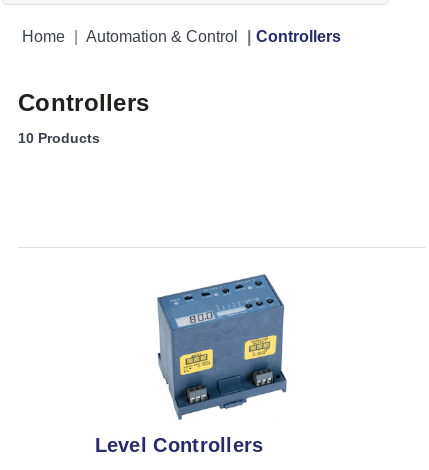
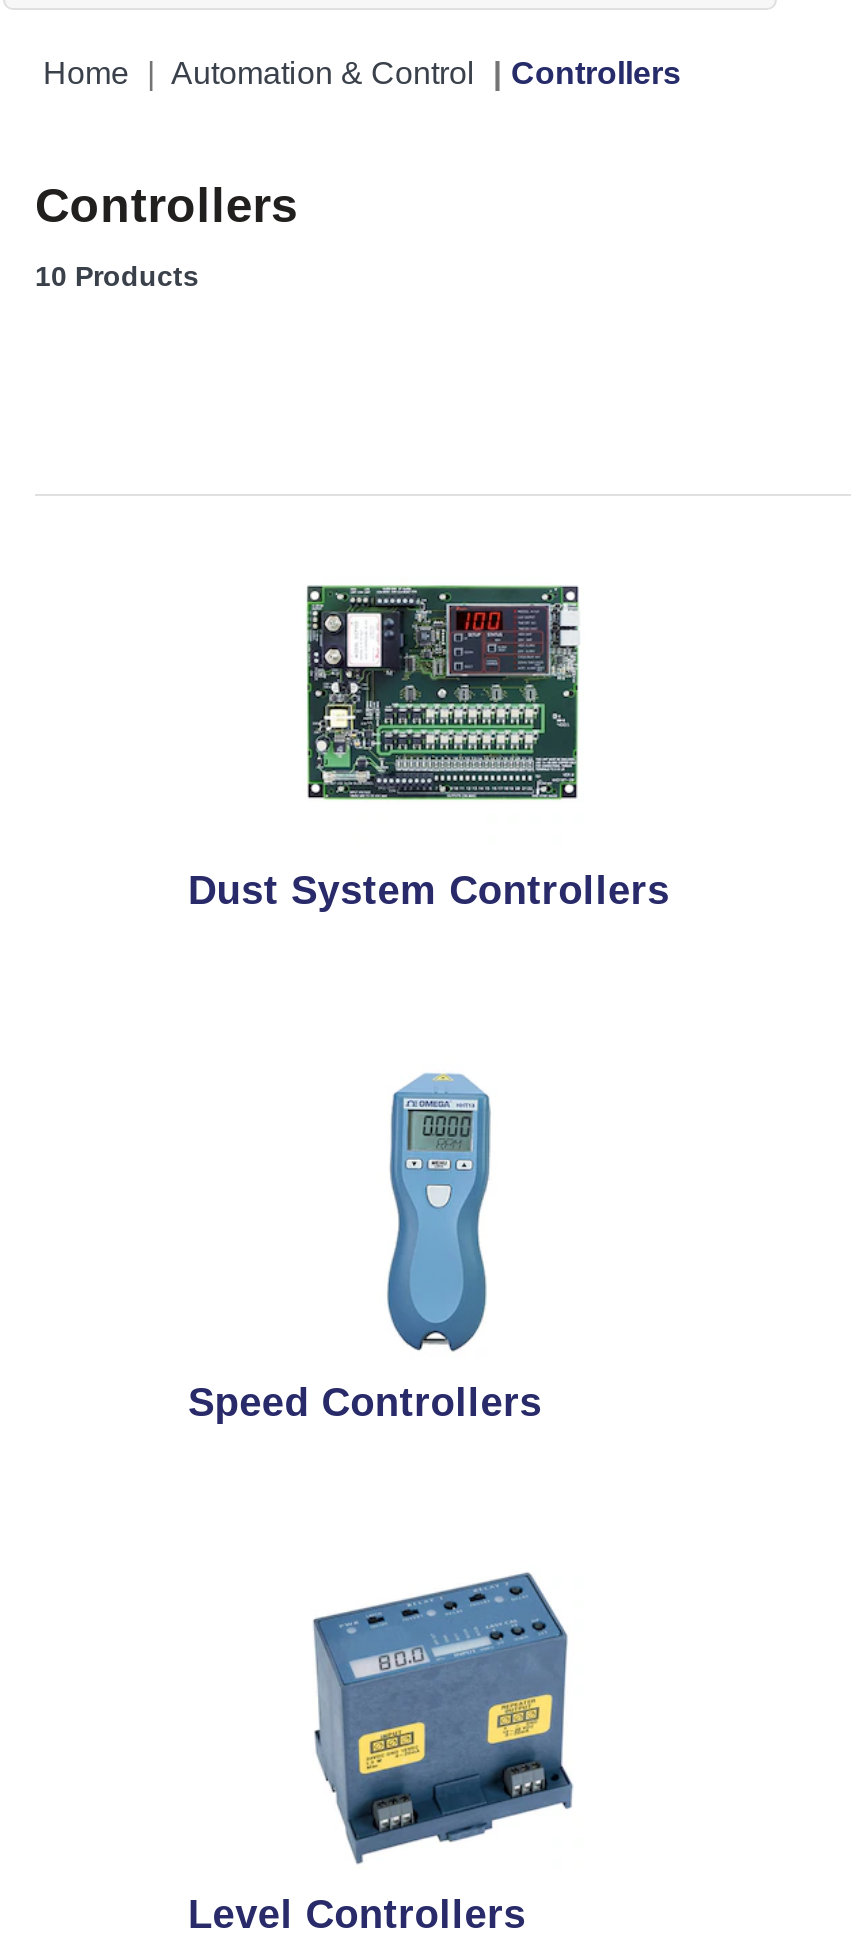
+ [image]
+ Dust System Controllers

+ [image]
+ Speed Controllers
